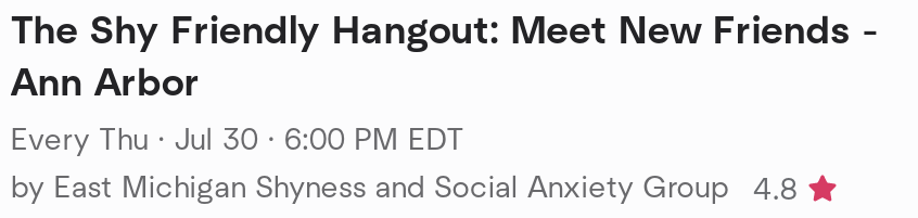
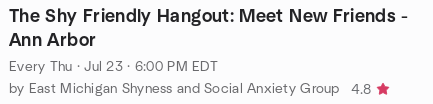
- Every Thu · Jul 30 · 6:00 PM EDT
+ Every Thu · Jul 23 · 6:00 PM EDT
